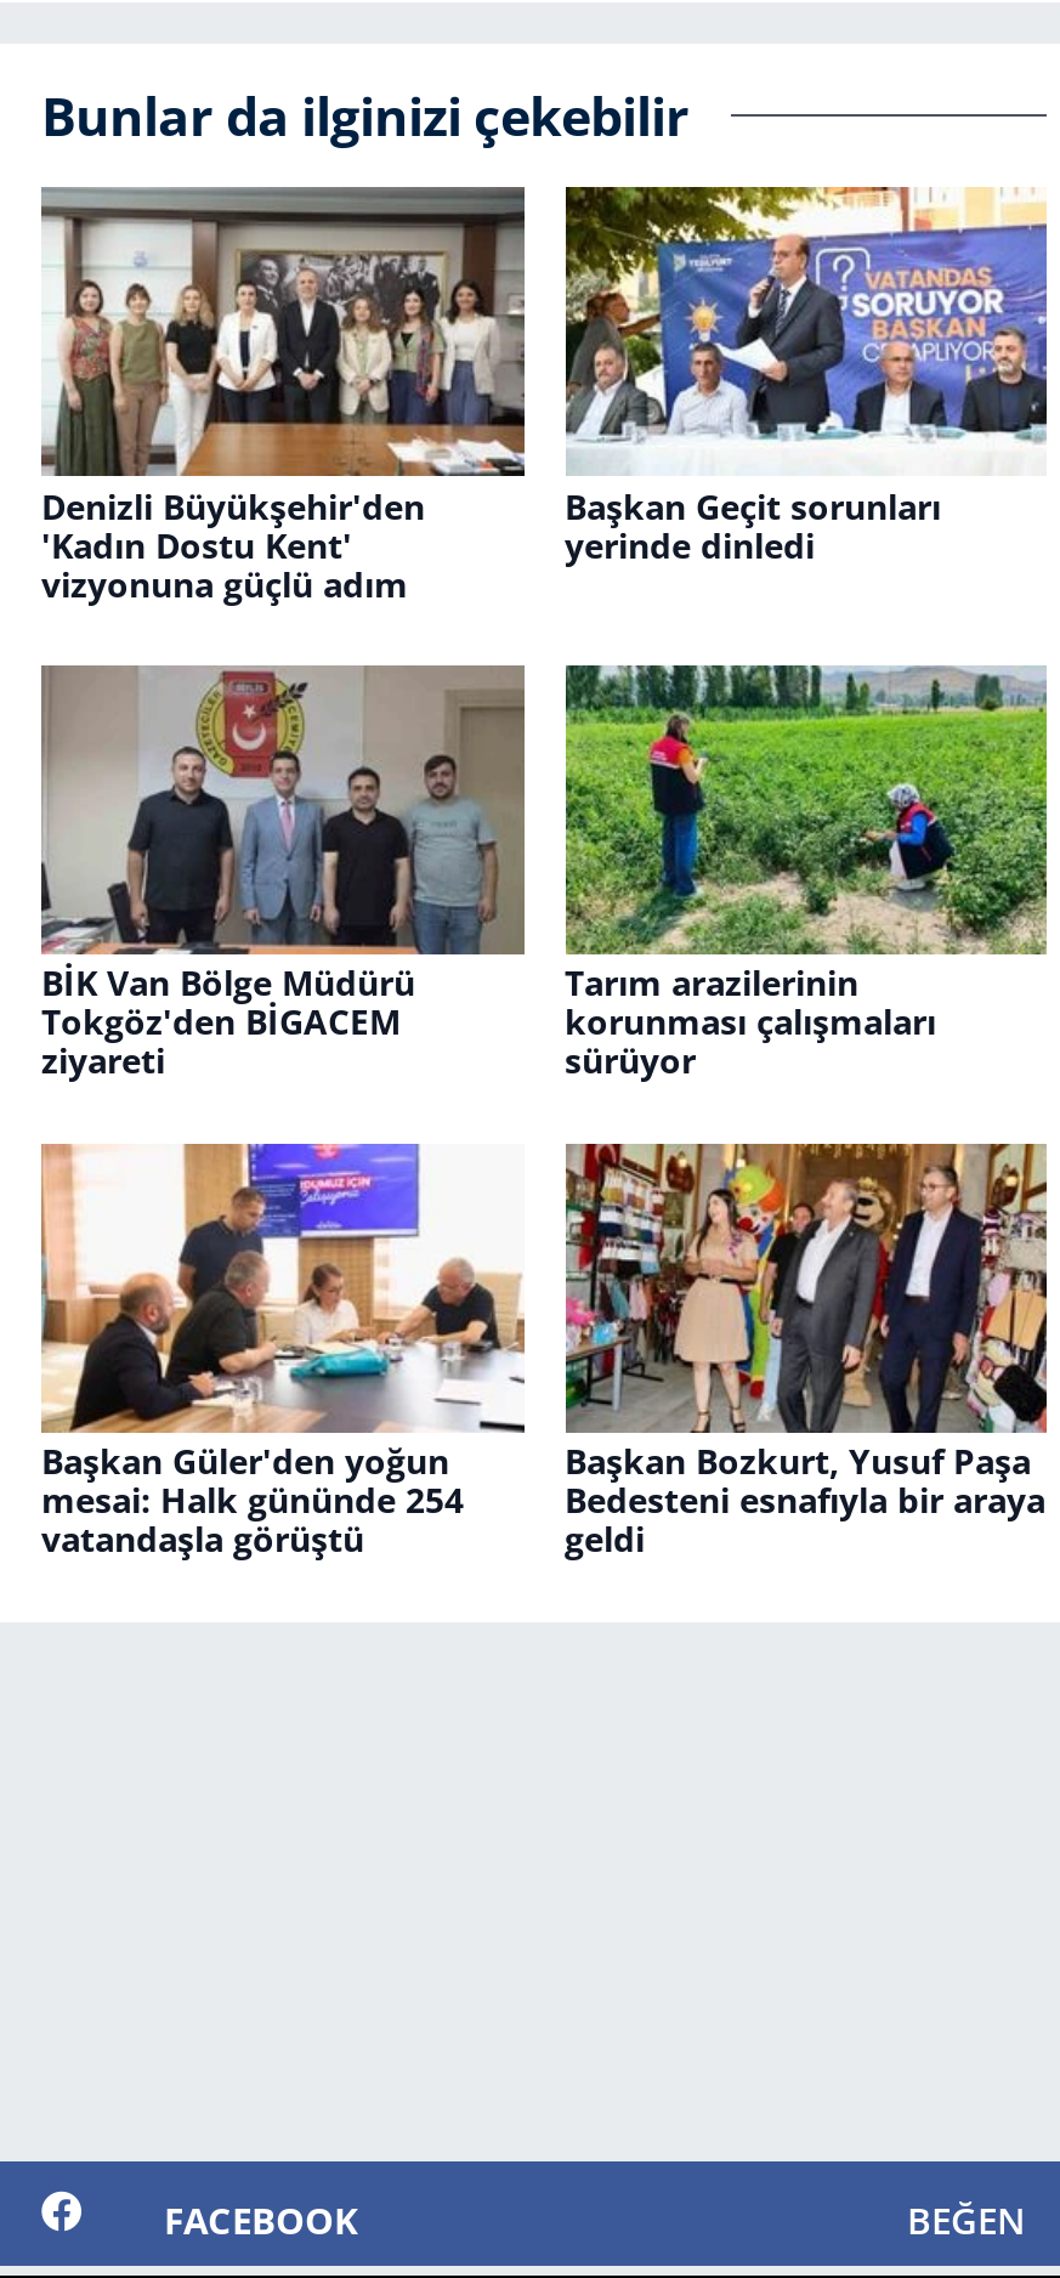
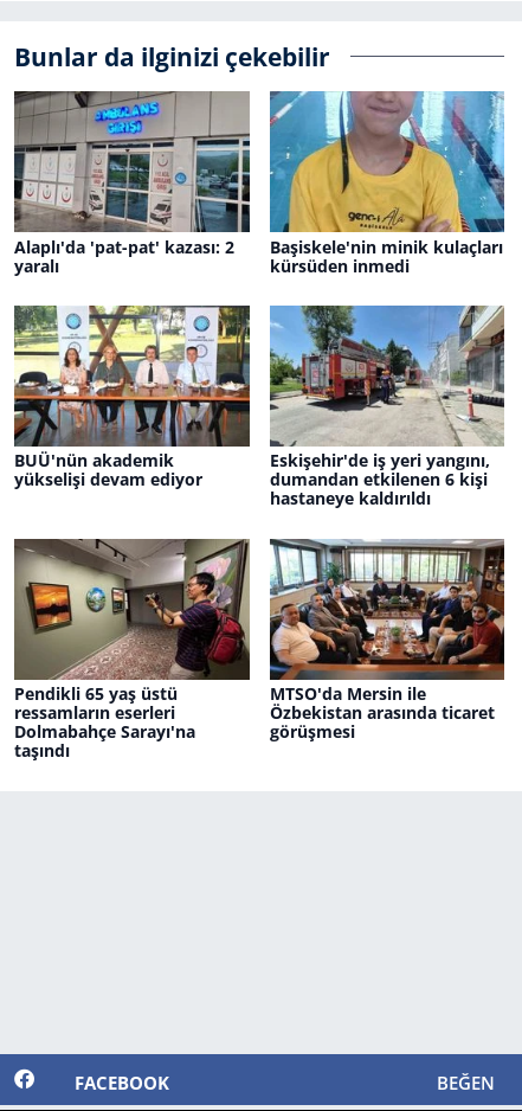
- [image]
- Denizli Büyükşehir'den
- 'Kadın Dostu Kent'
- vizyonuna güçlü adım
+ [image]
+ Alaplı'da 'pat-pat' kazası: 2
+ yaralı

- [image]
- Başkan Geçit sorunları
- yerinde dinledi
+ [image]
+ Başiskele'nin minik kulaçları
+ kürsüden inmedi

- [image]
- BİK Van Bölge Müdürü
- Tokgöz'den BİGACEM
- ziyareti
+ [image]
+ BUÜ'nün akademik
+ yükselişi devam ediyor

- [image]
- Tarım arazilerinin
- korunması çalışmaları
- sürüyor
+ [image]
+ Eskişehir'de iş yeri yangını,
+ dumandan etkilenen 6 kişi
+ hastaneye kaldırıldı

- [image]
- Başkan Güler'den yoğun
- mesai: Halk gününde 254
- vatandaşla görüştü
+ [image]
+ Pendikli 65 yaş üstü
+ ressamların eserleri
+ Dolmabahçe Sarayı'na
+ taşındı

- [image]
- Başkan Bozkurt, Yusuf Paşa
- Bedesteni esnafıyla bir araya
- geldi
+ [image]
+ MTSO'da Mersin ile
+ Özbekistan arasında ticaret
+ görüşmesi
